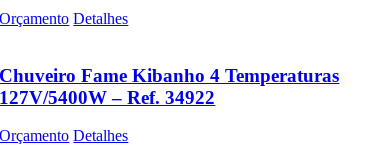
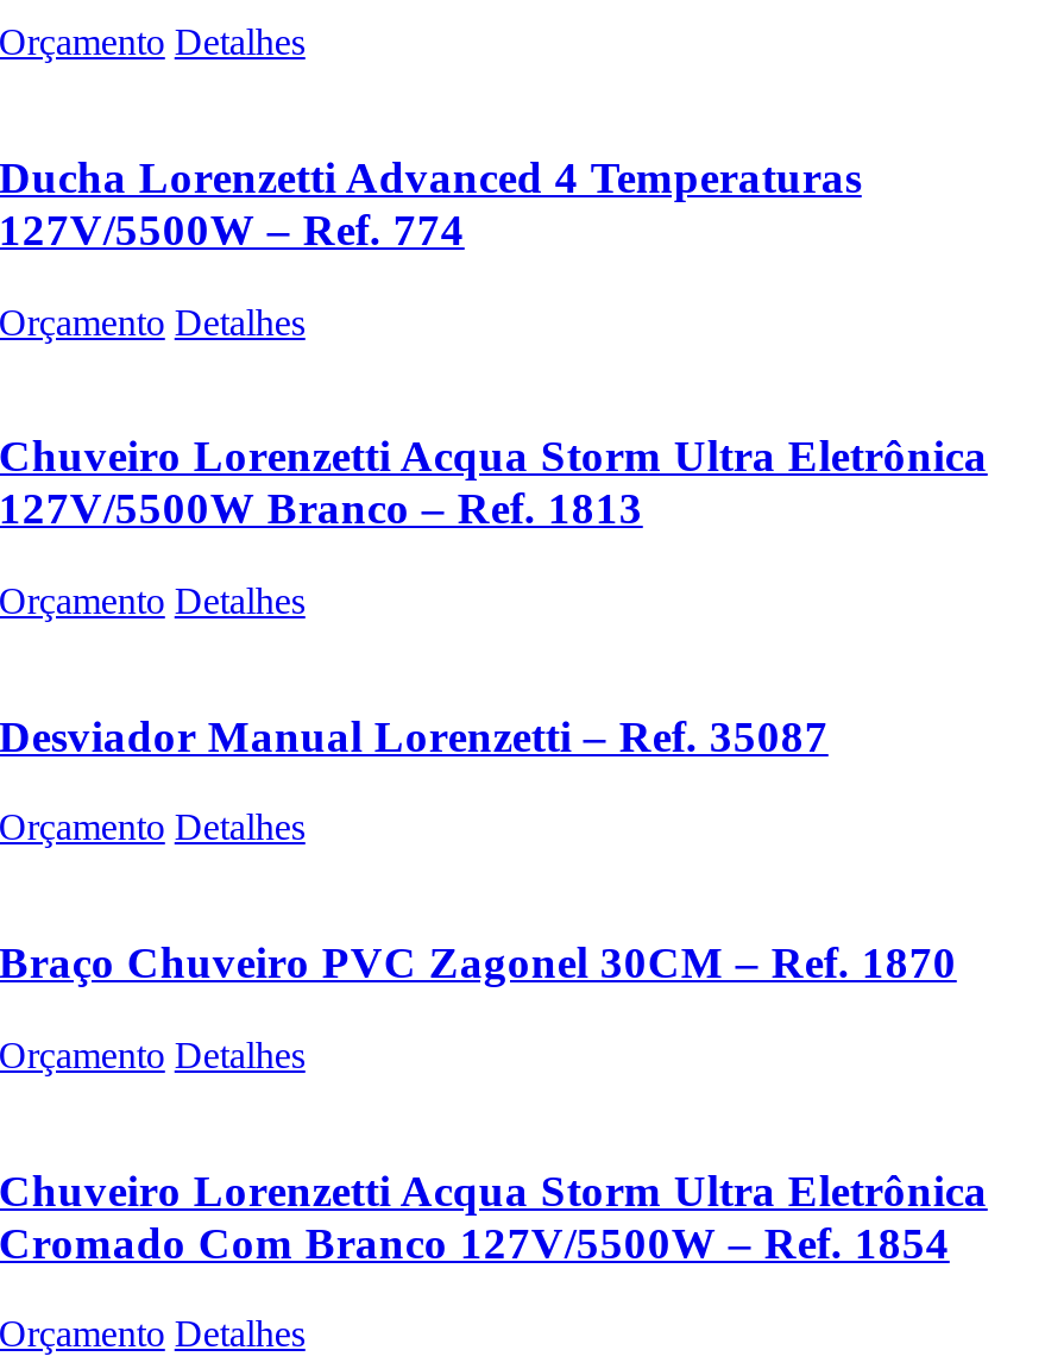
- Chuveiro Fame Kibanho 4 Temperaturas
- 127V/5400W – Ref. 34922
+ Ducha Lorenzetti Advanced 4 Temperaturas
+ 127V/5500W – Ref. 774
+ Orçamento Detalhes
+ Chuveiro Lorenzetti Acqua Storm Ultra Eletrônica
+ 127V/5500W Branco – Ref. 1813
+ Orçamento Detalhes
+ Desviador Manual Lorenzetti – Ref. 35087
+ Orçamento Detalhes
+ Braço Chuveiro PVC Zagonel 30CM – Ref. 1870
+ Orçamento Detalhes
+ Chuveiro Lorenzetti Acqua Storm Ultra Eletrônica
+ Cromado Com Branco 127V/5500W – Ref. 1854
